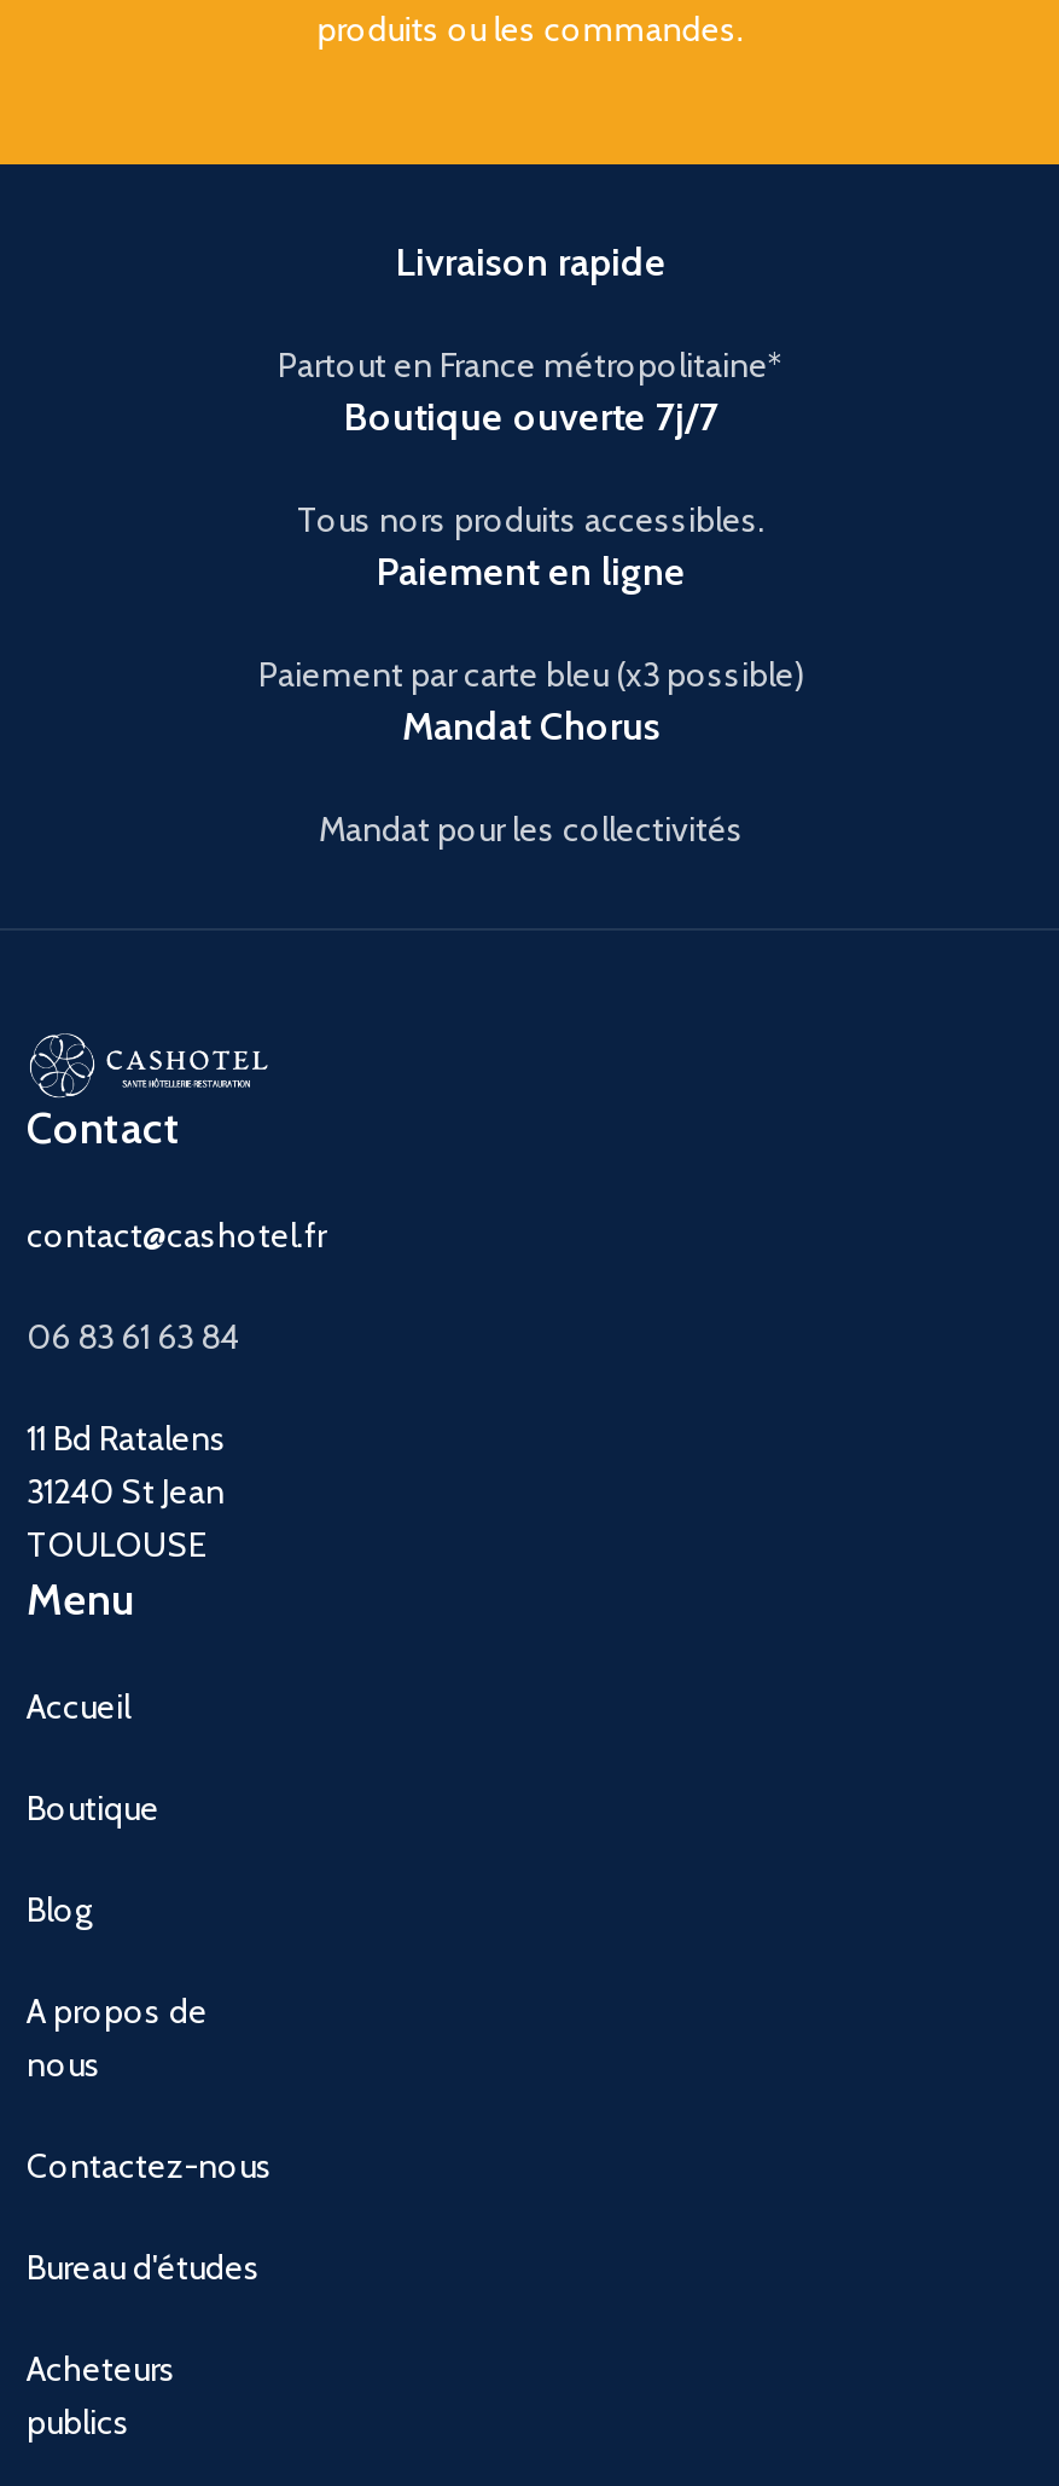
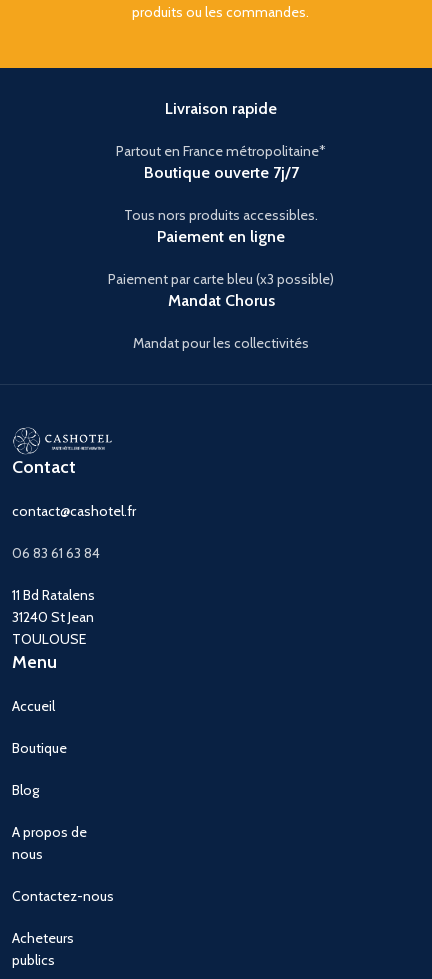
- Bureau d'études
